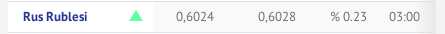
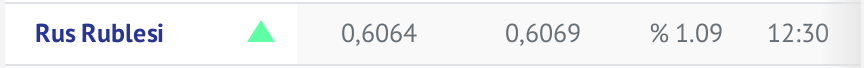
- 0,6024
+ 0,6064

- 0,6028
+ 0,6069

- % 0.23
+ % 1.09

- 03:00
+ 12:30
